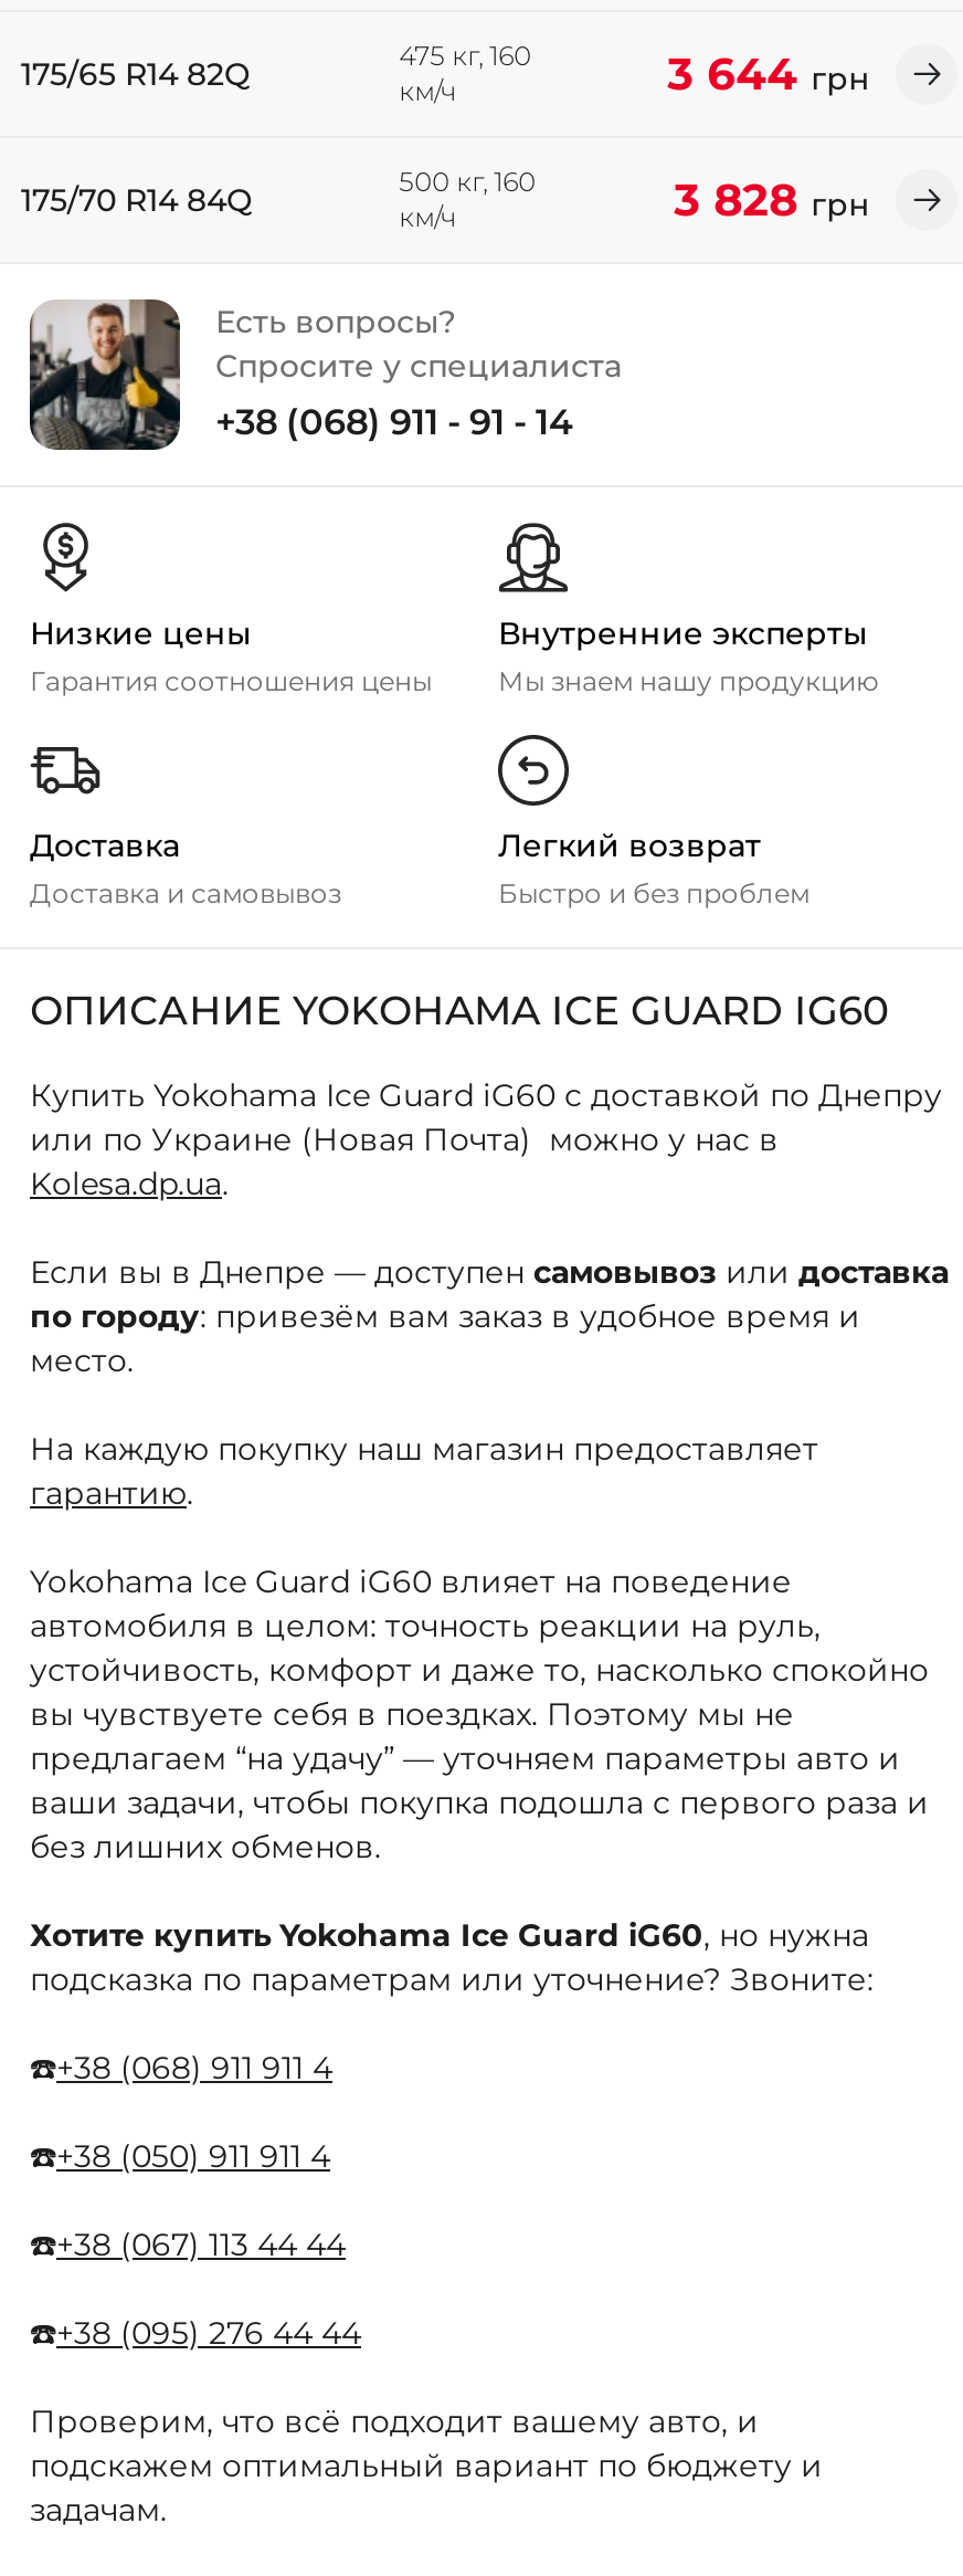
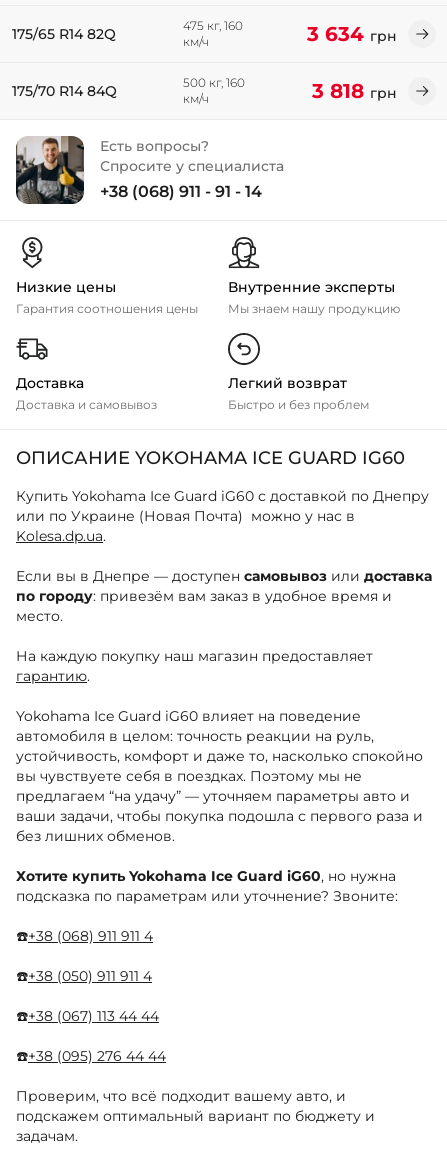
- 3 644 грн
+ 3 634 грн

- 3 828 грн
+ 3 818 грн
